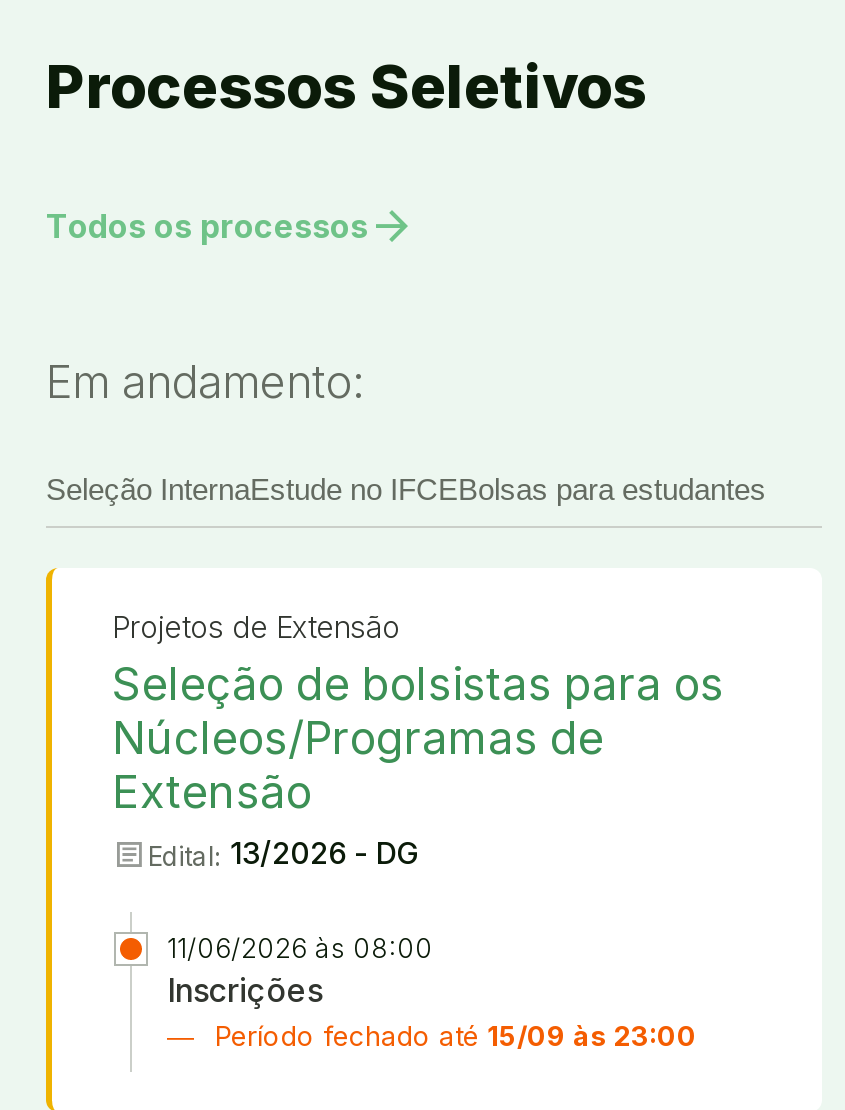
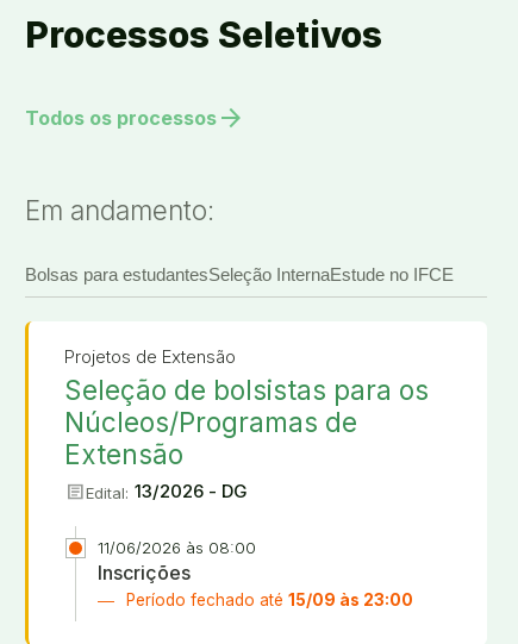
- Seleção InternaEstude no IFCEBolsas para estudantes
+ Bolsas para estudantesSeleção InternaEstude no IFCE
